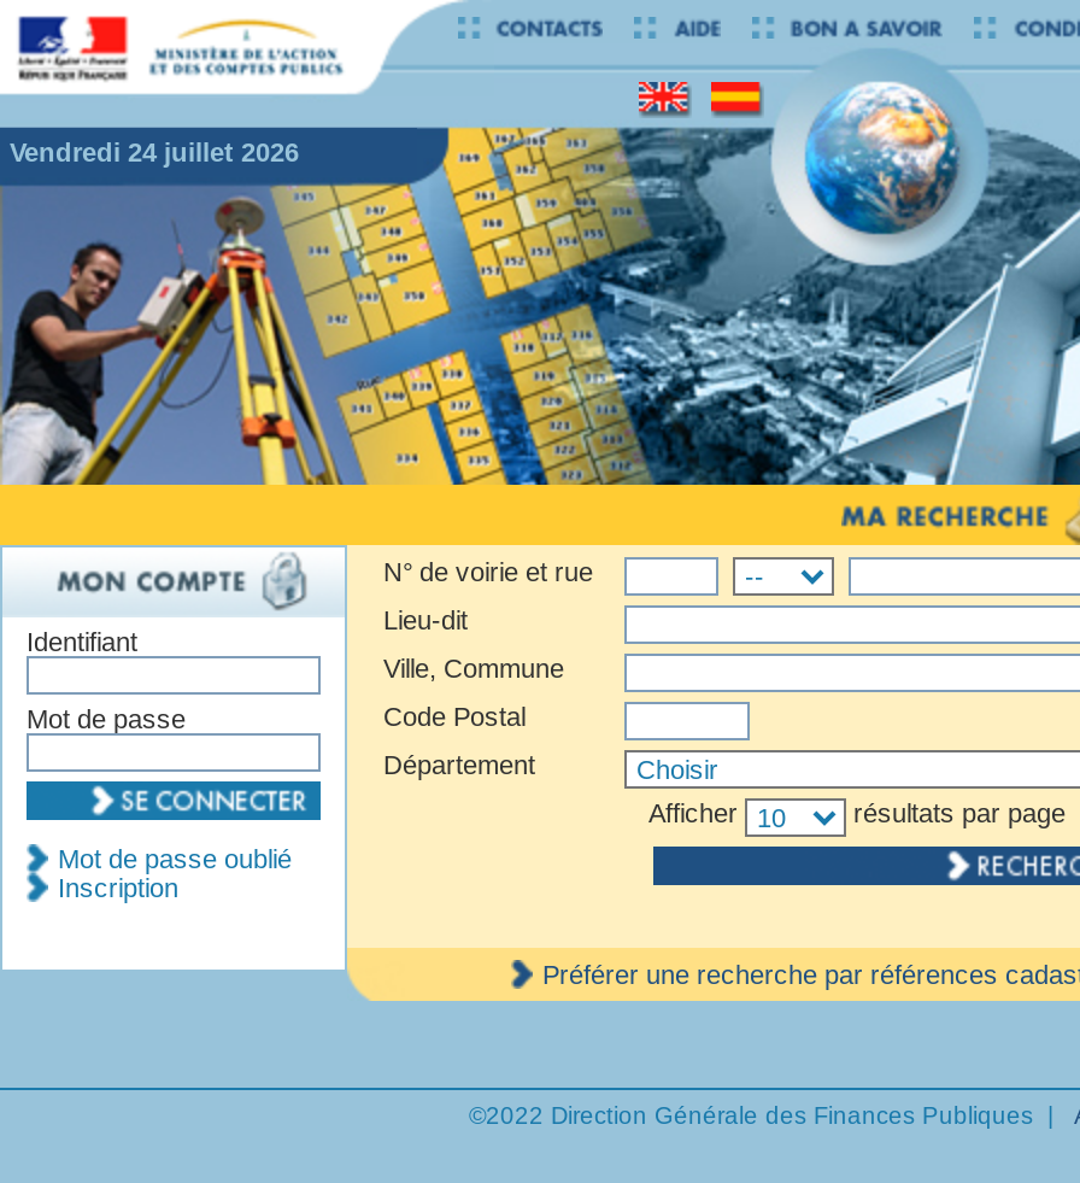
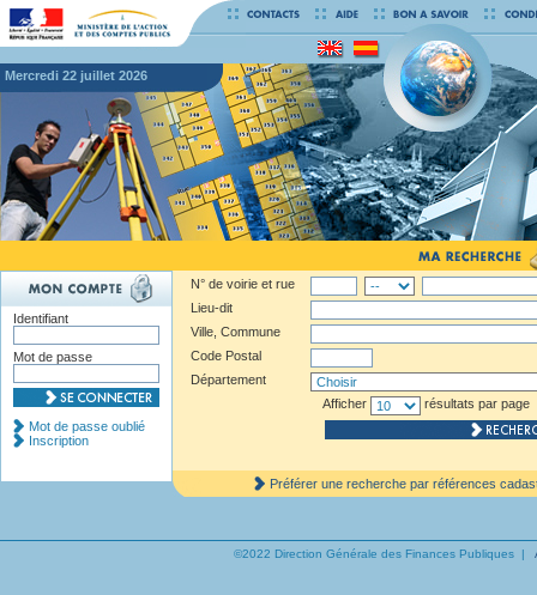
- vendredi 24 juillet 2026
+ mercredi 22 juillet 2026
